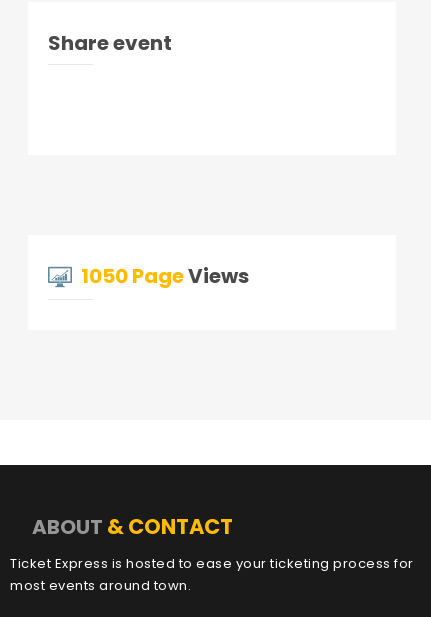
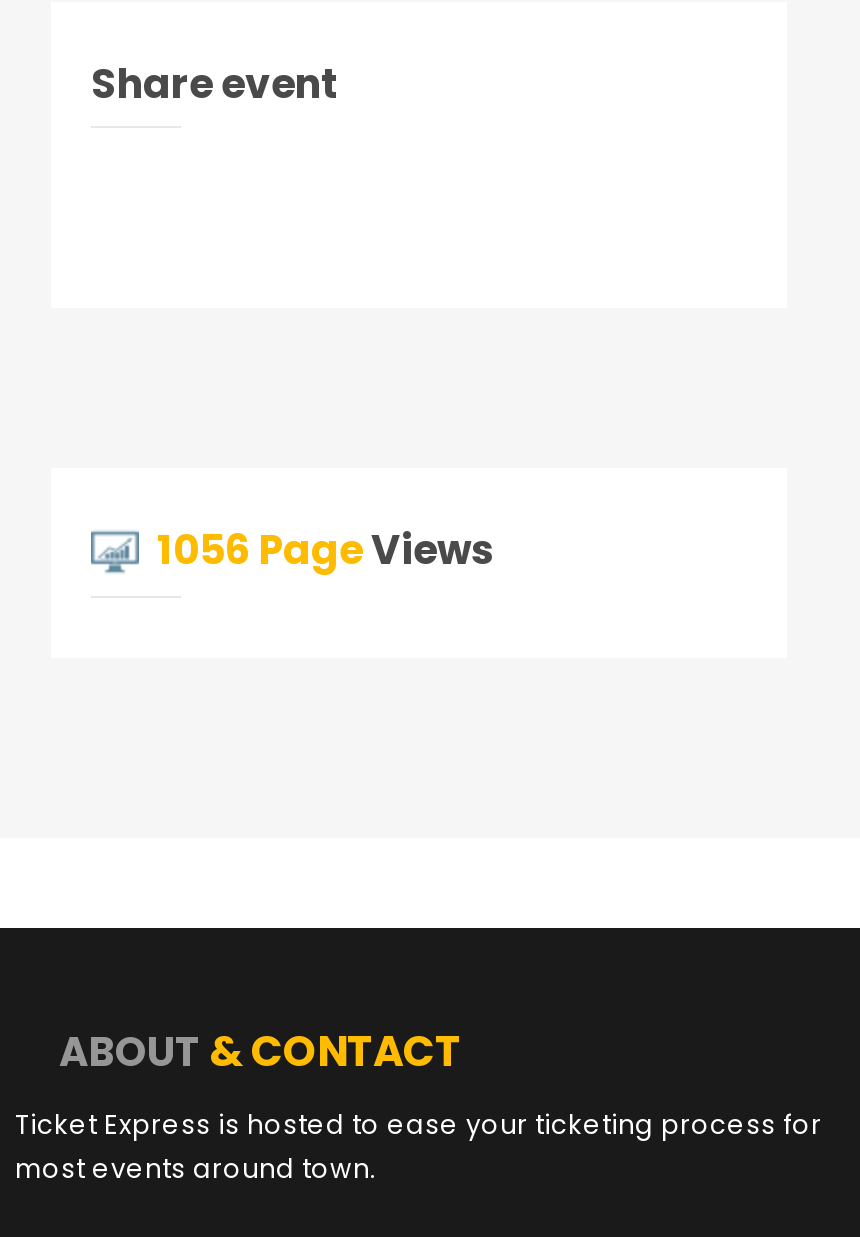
- 1050 PageViews
+ 1056 PageViews
